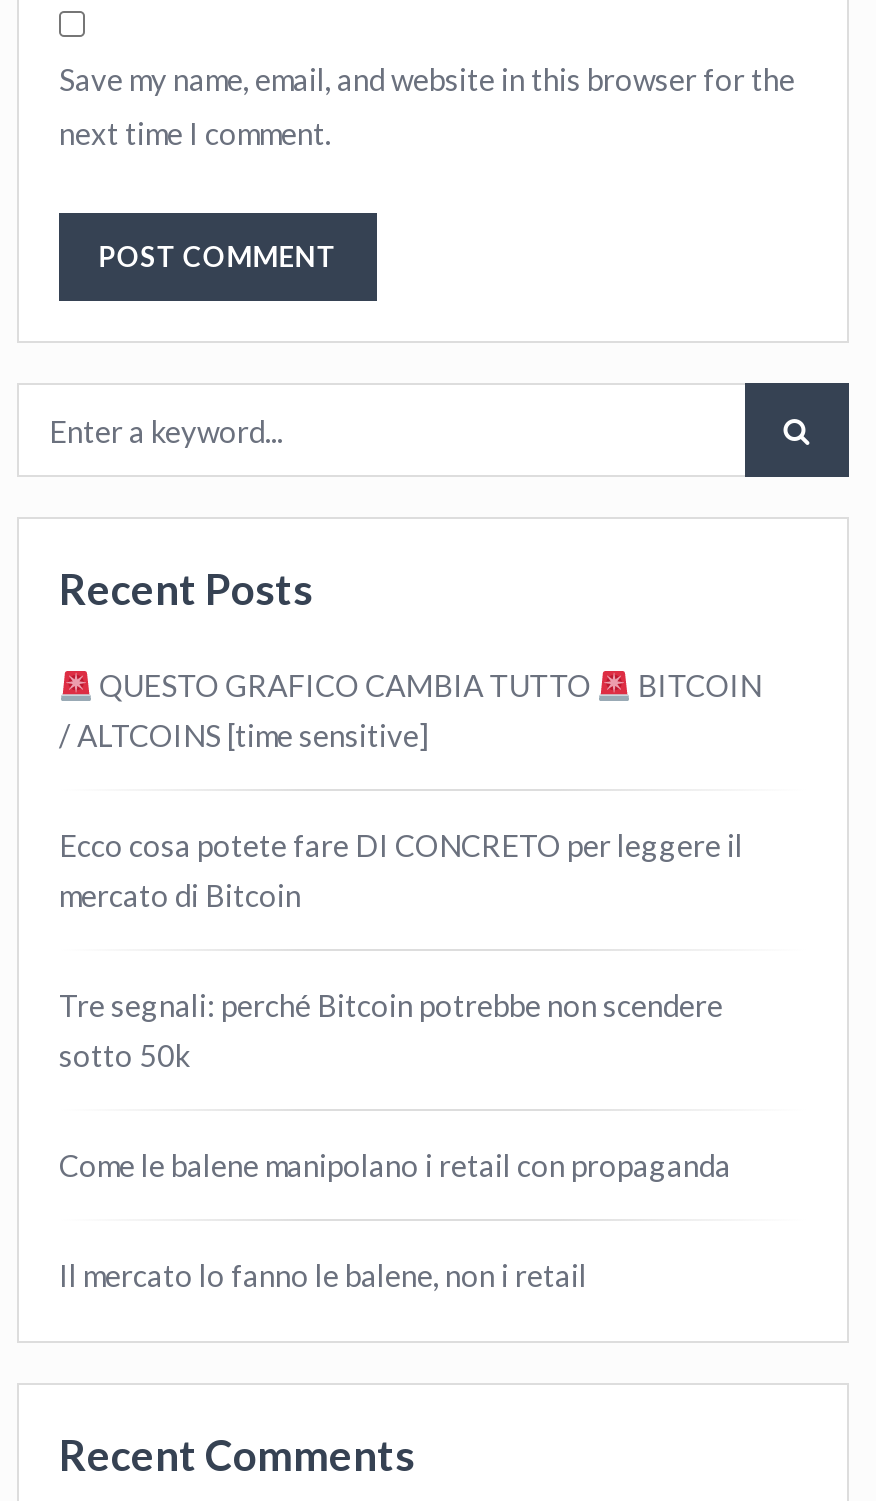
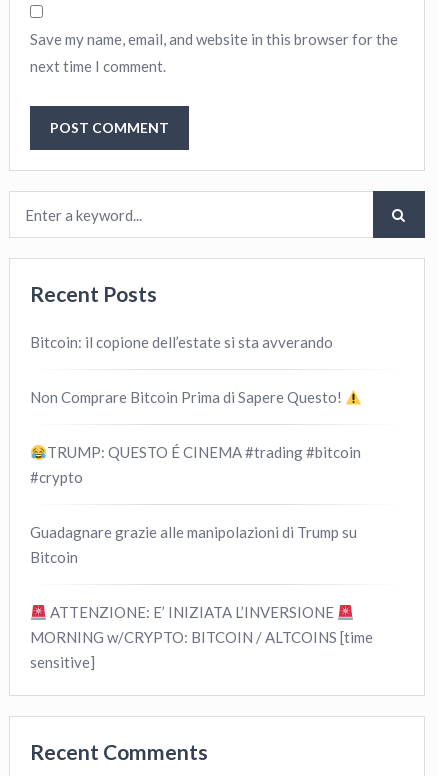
- QUESTO GRAFICO CAMBIA TUTTO
- BITCOIN
- / ALTCOINS [time sensitive]
+ Bitcoin: il copione dell’estate si sta avverando

- Ecco cosa potete fare DI CONCRETO per leggere il
- mercato di Bitcoin
+ Non Comprare Bitcoin Prima di Sapere Questo!

- Tre segnali: perché Bitcoin potrebbe non scendere
- sotto 50k
+ TRUMP: QUESTO É CINEMA #trading #bitcoin
+ #crypto

- Come le balene manipolano i retail con propaganda
+ Guadagnare grazie alle manipolazioni di Trump su
+ Bitcoin

- Il mercato lo fanno le balene, non i retail
+ ATTENZIONE: E’ INIZIATA L’INVERSIONE
+ MORNING w/CRYPTO: BITCOIN / ALTCOINS [time
+ sensitive]
